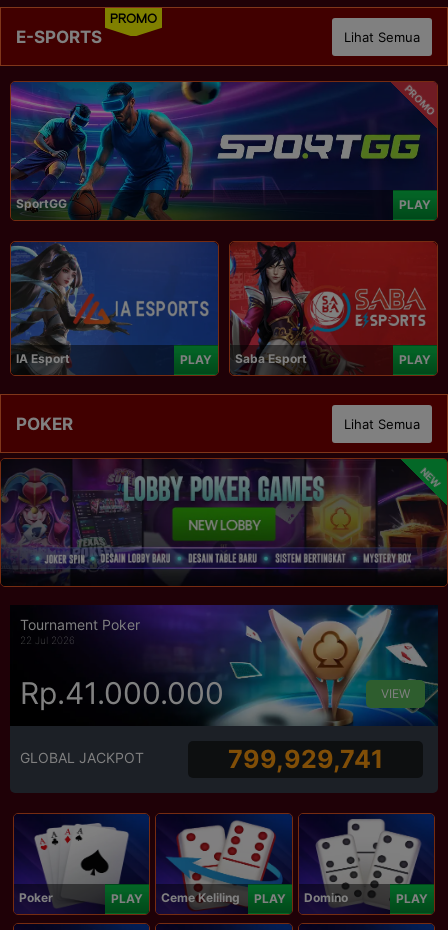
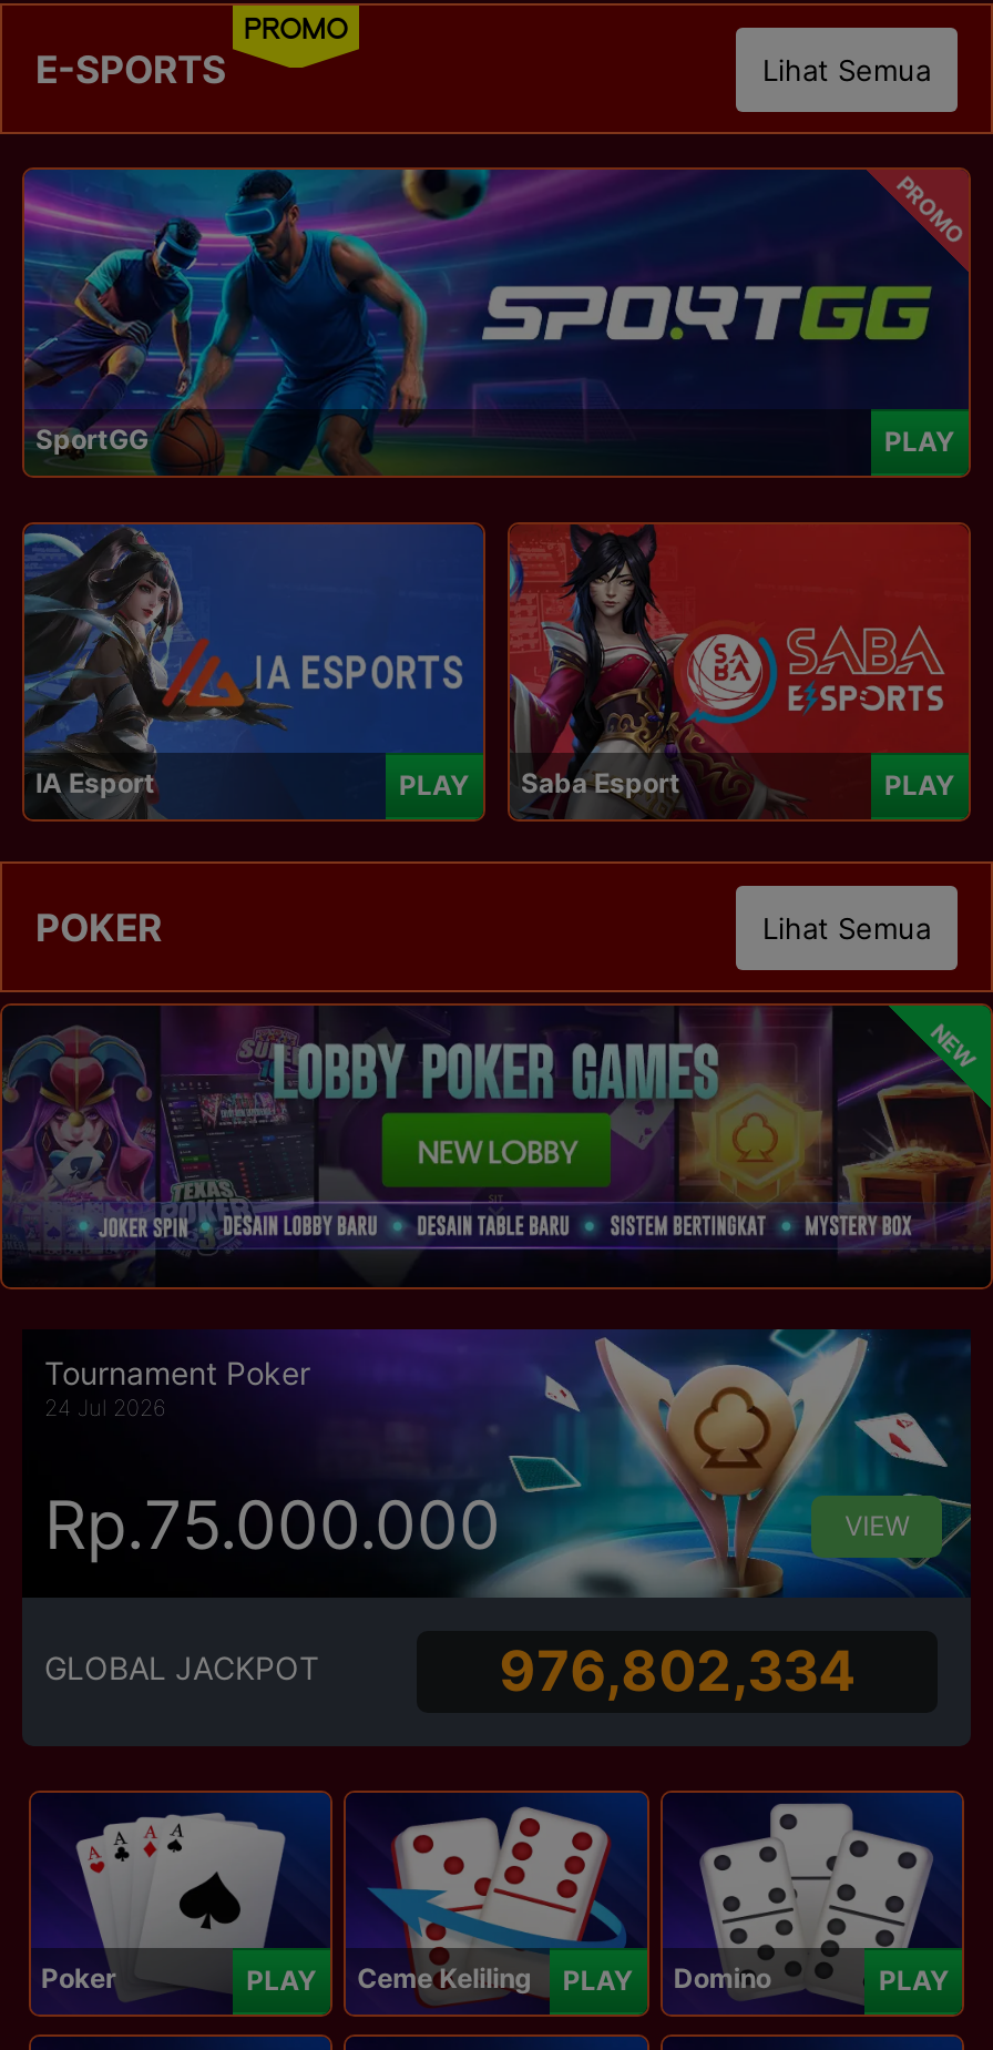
- 22 Jul 2026
+ 24 Jul 2026

- Rp.41.000.000
+ Rp.75.000.000

- 799,929,741
+ 976,802,334
